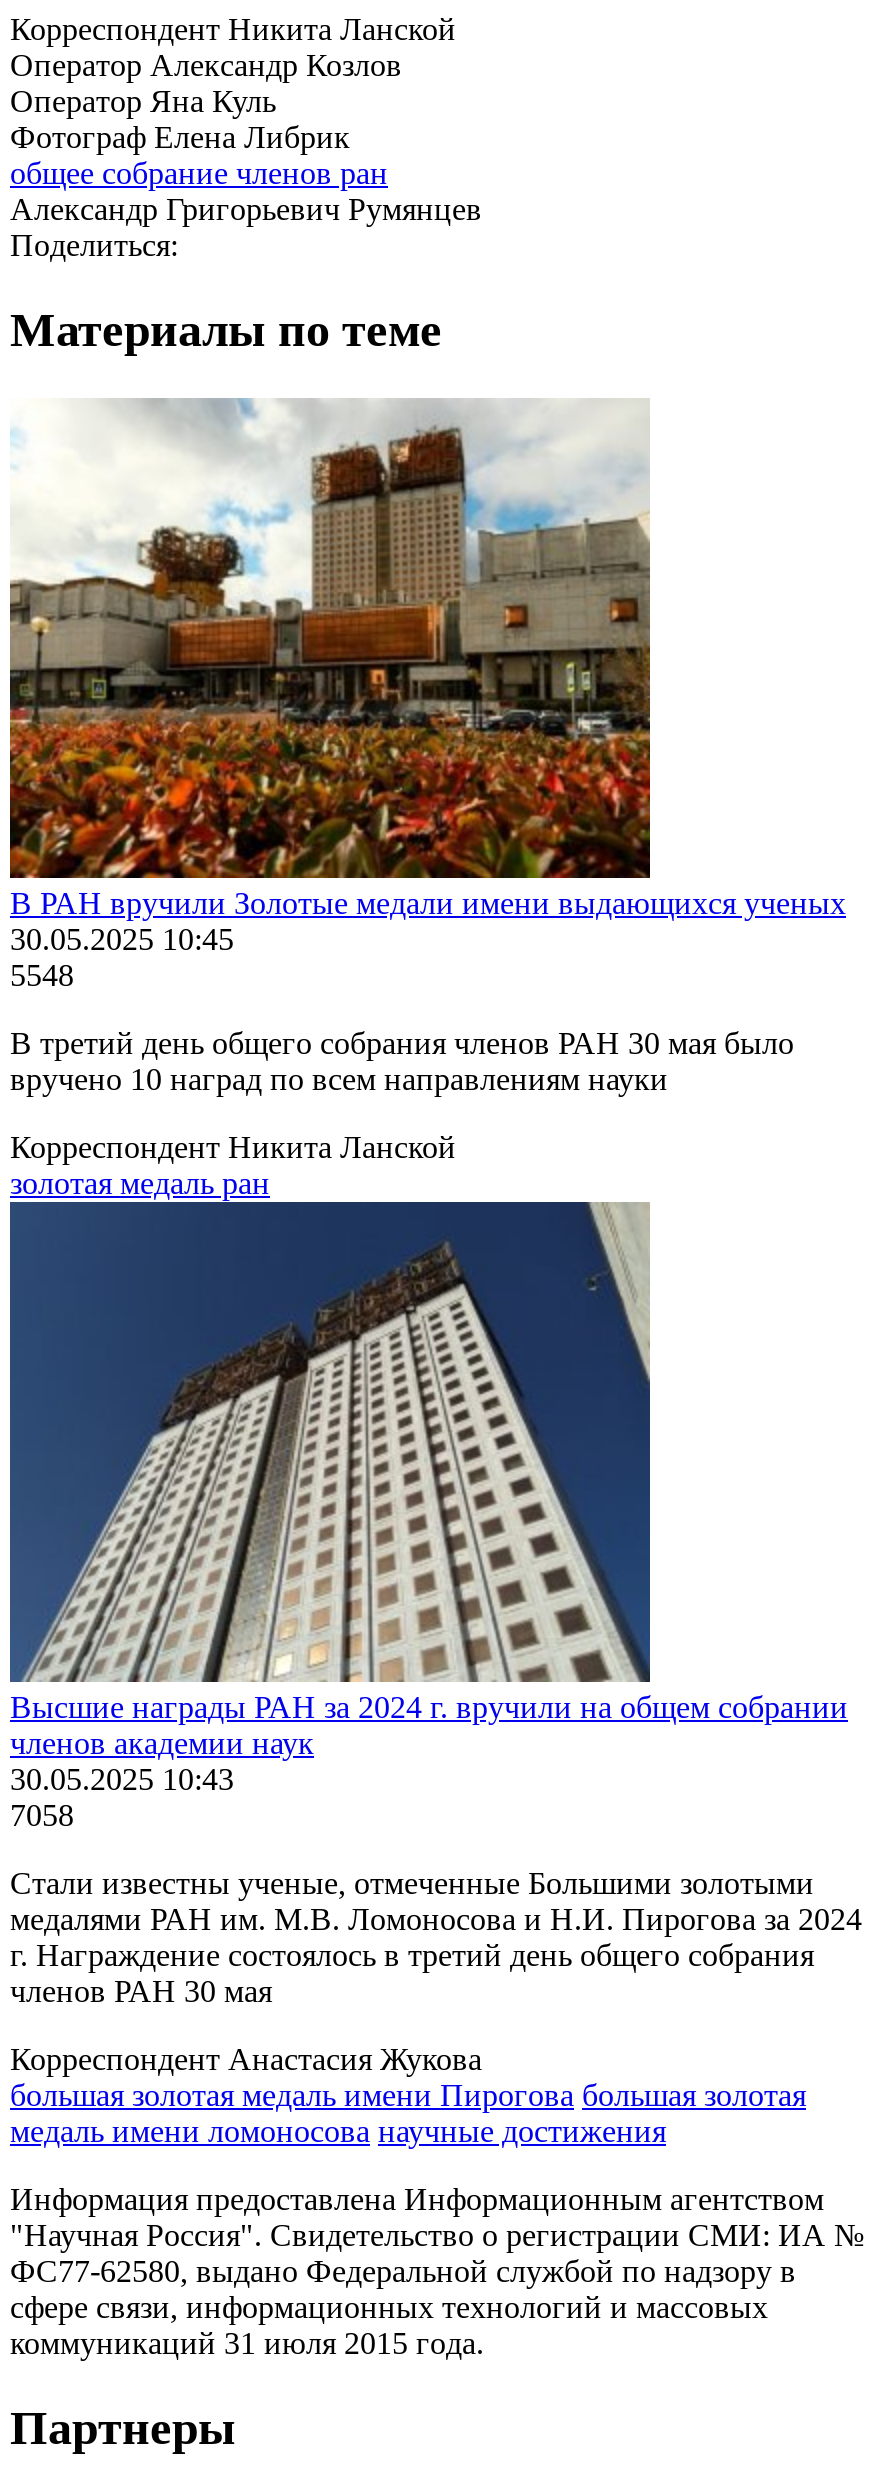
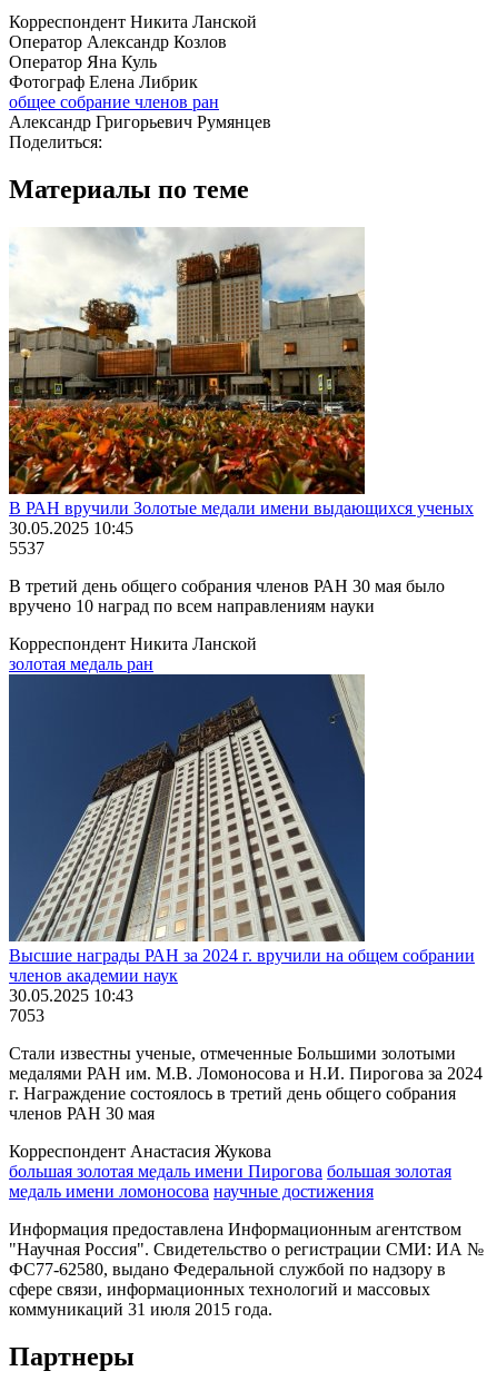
- 5548
+ 5537

- 7058
+ 7053
